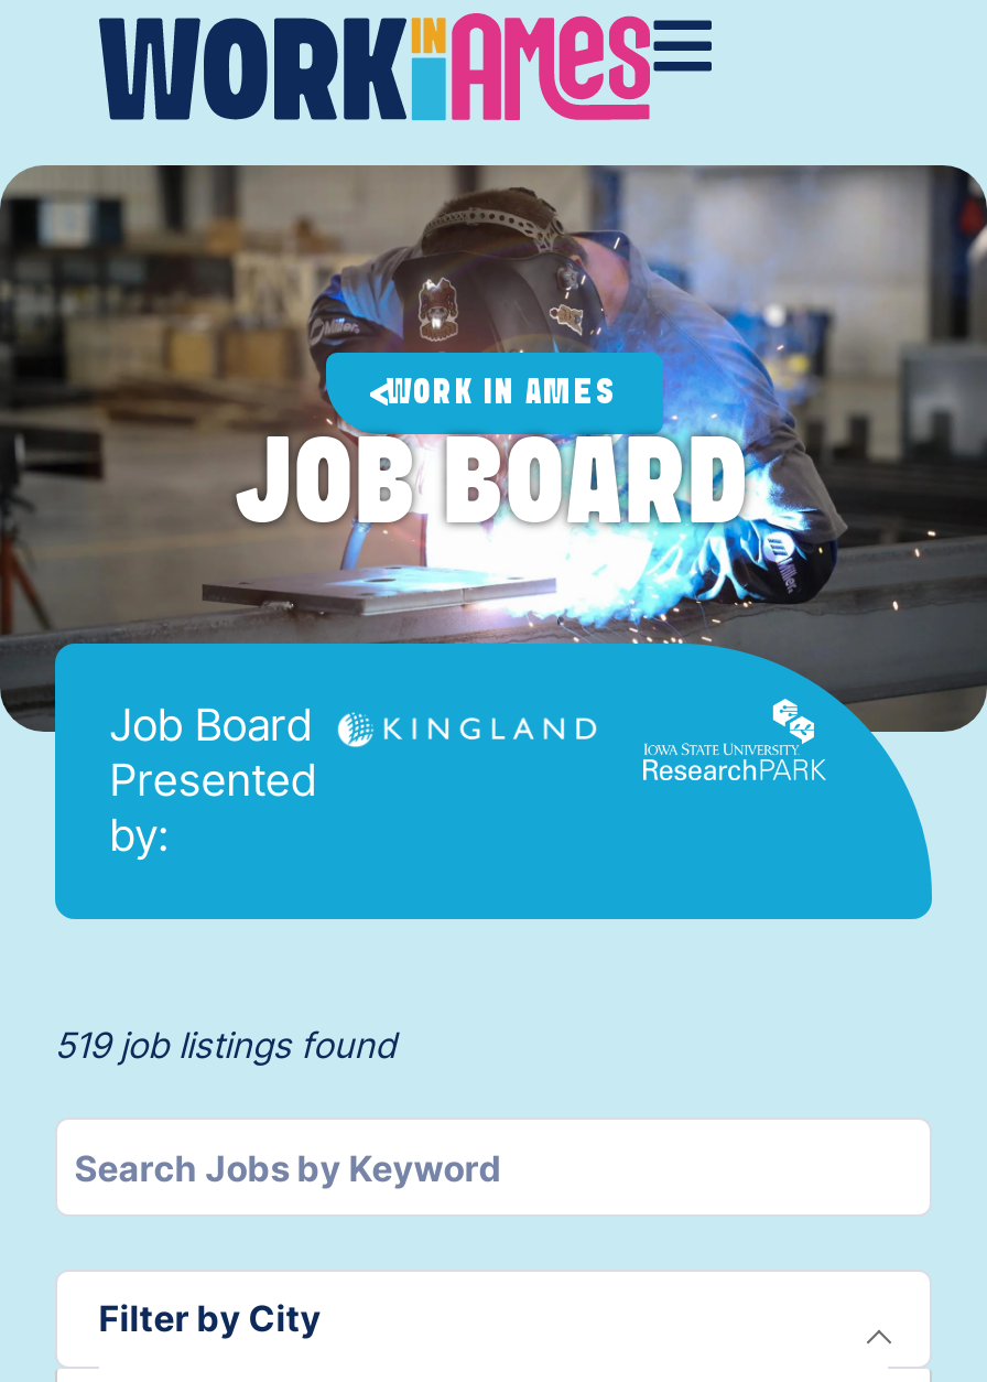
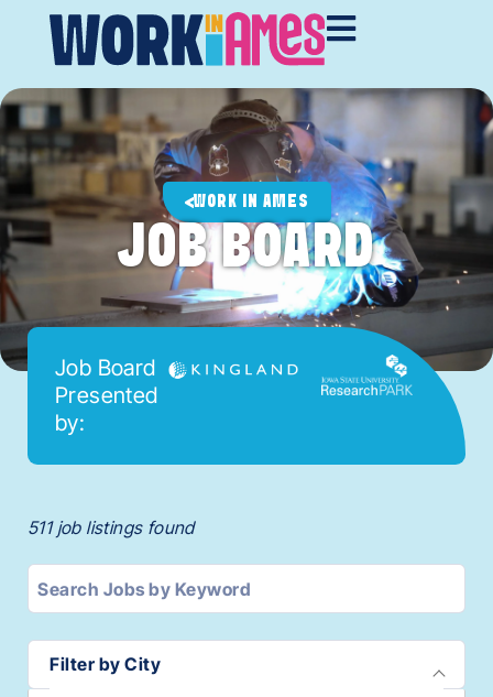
- 519 job listings found
+ 511 job listings found
